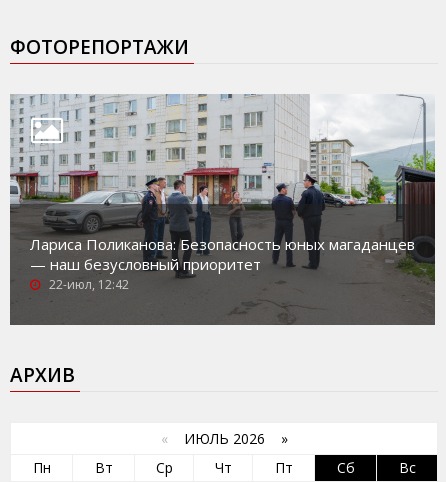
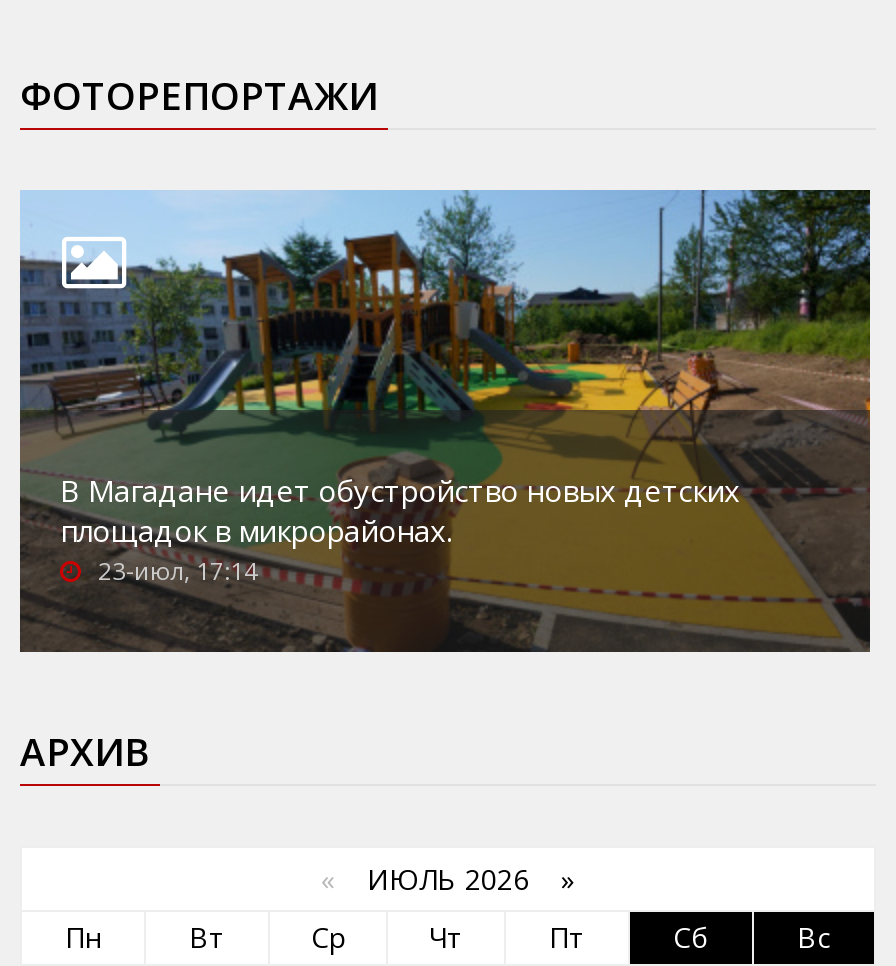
- [image]
- Лариса Поликанова: Безопасность юных магаданцев
- — наш безусловный приоритет
- 22-июл, 12:42
+ [image]
+ В Магадане идет обустройство новых детских
+ площадок в микрорайонах.
+ 23-июл, 17:14
